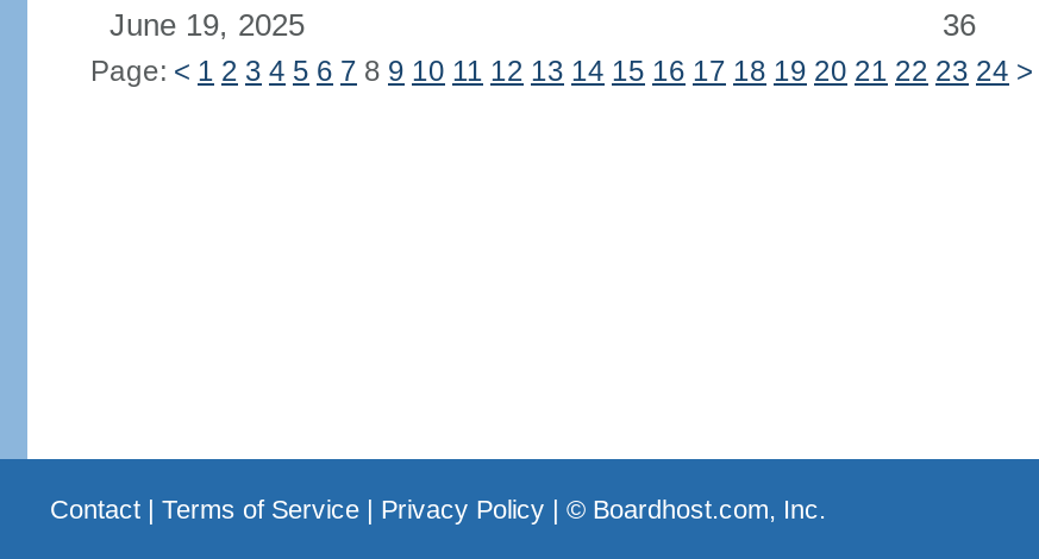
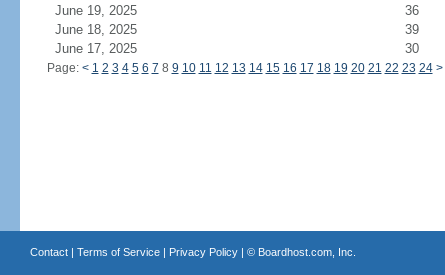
+ June 18, 2025
+ 39
+ June 17, 2025
+ 30
